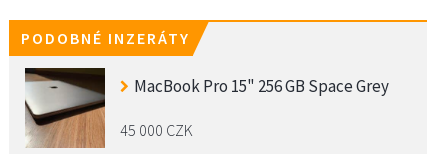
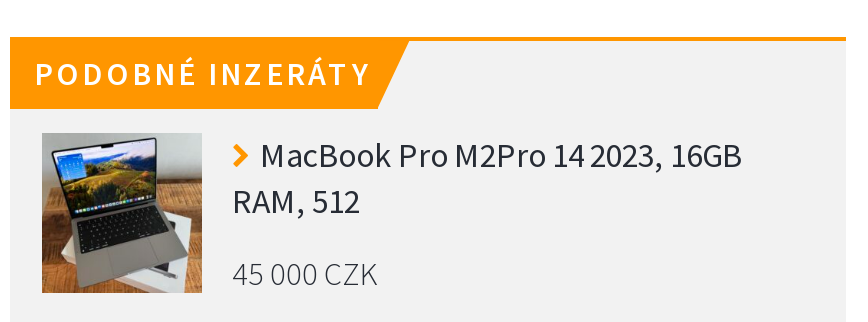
- [image]
- MacBook Pro 15" 256 GB Space Grey
+ [image]
+ MacBook Pro M2Pro 14 2023, 16GB
+ RAM, 512
